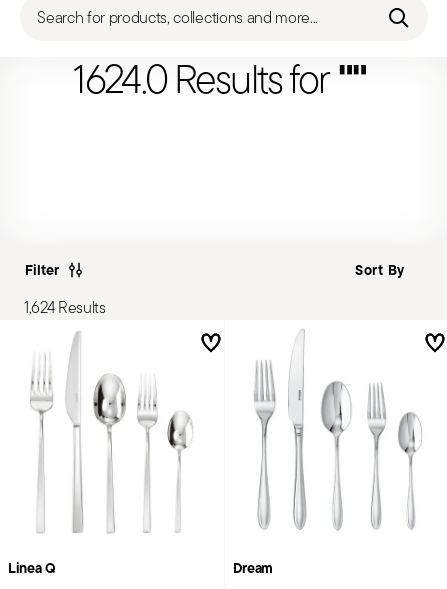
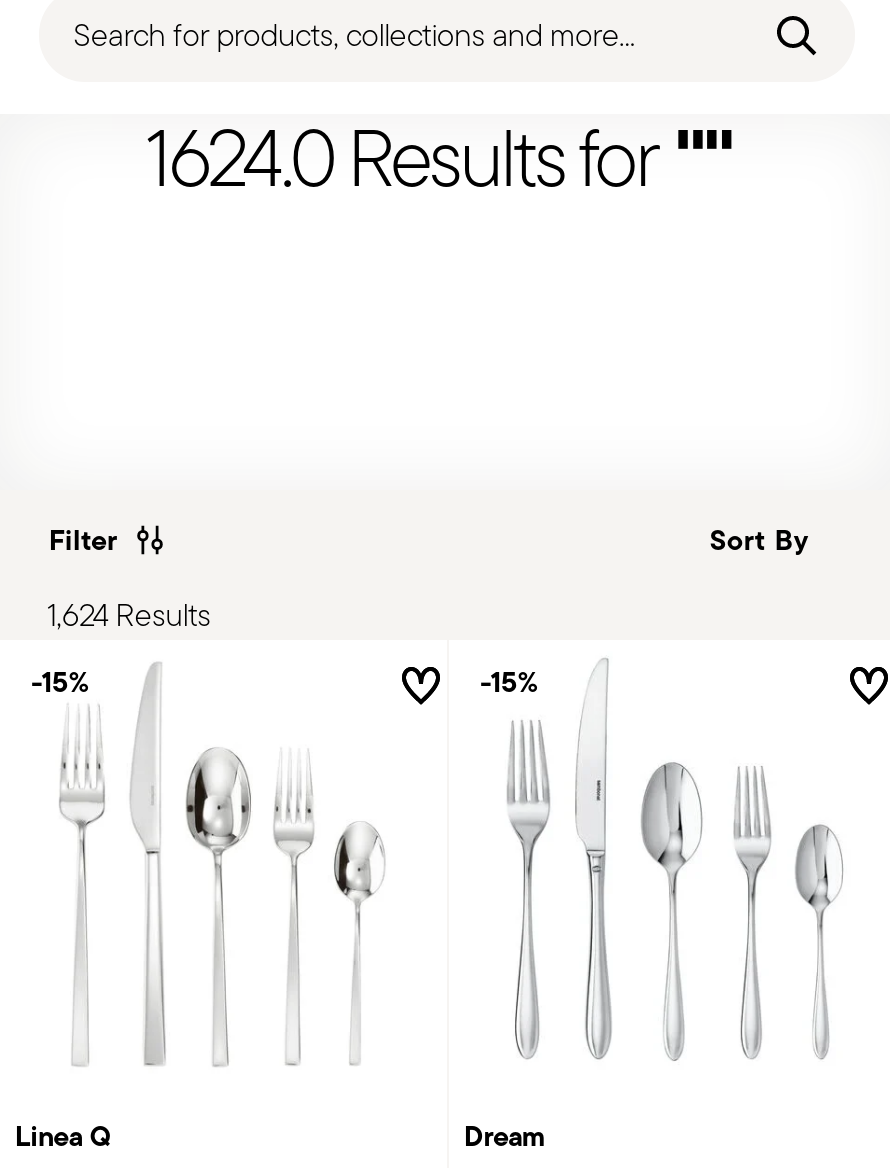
+ -15%

+ -15%
